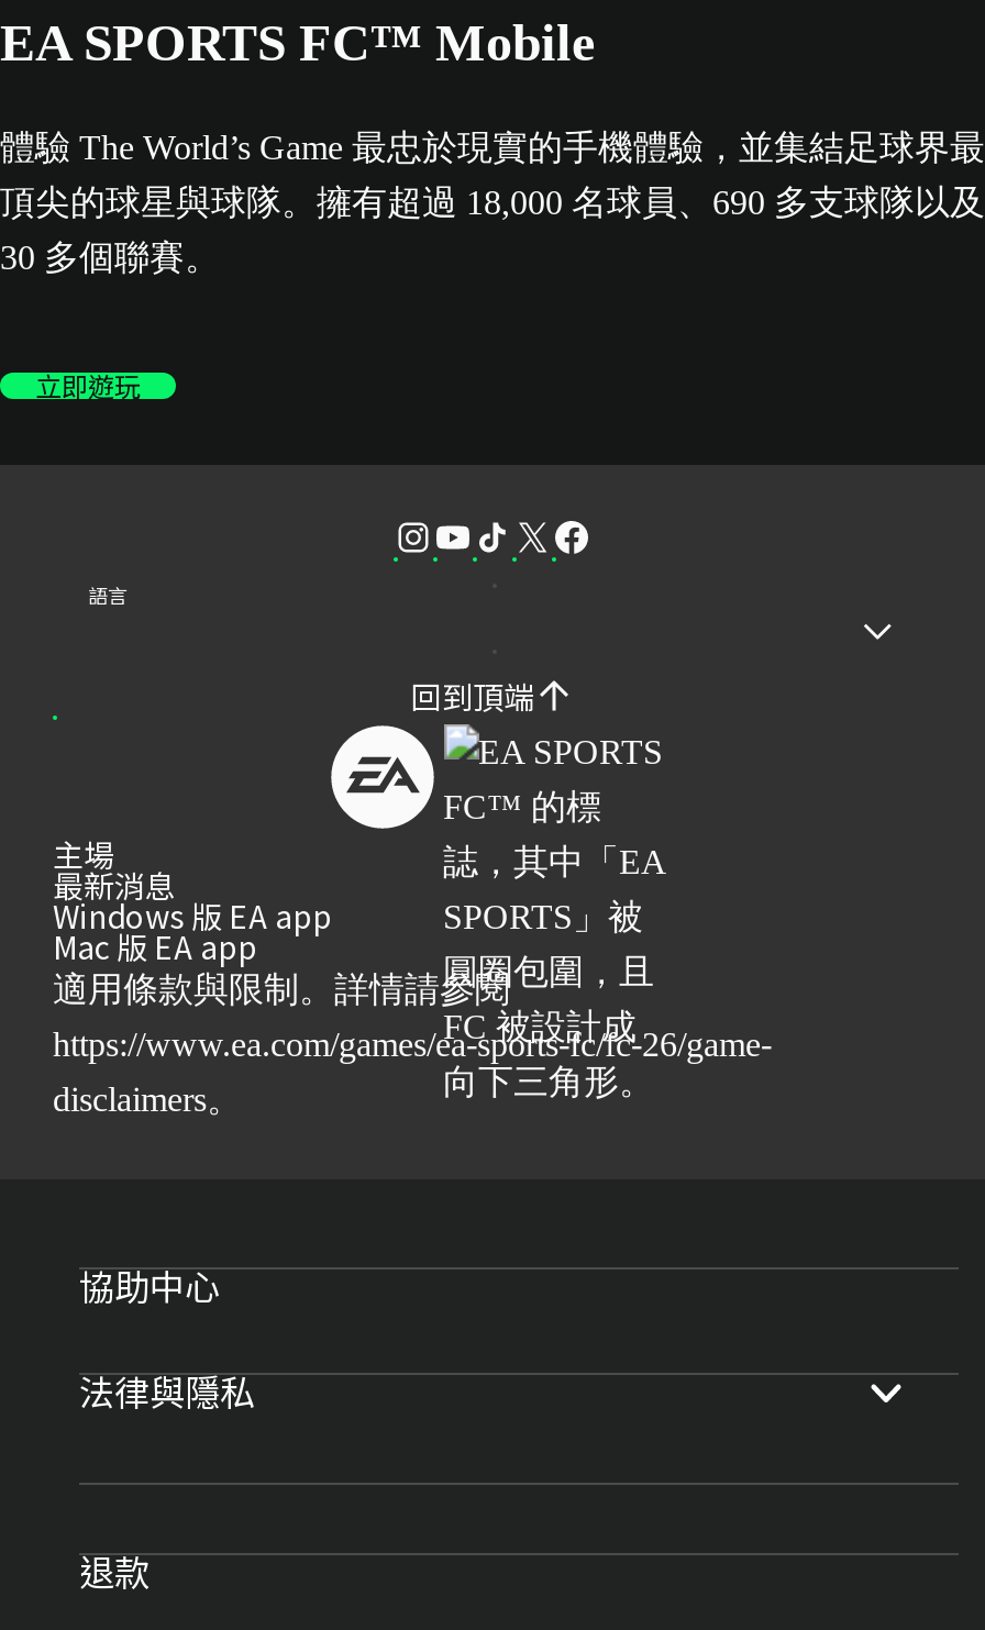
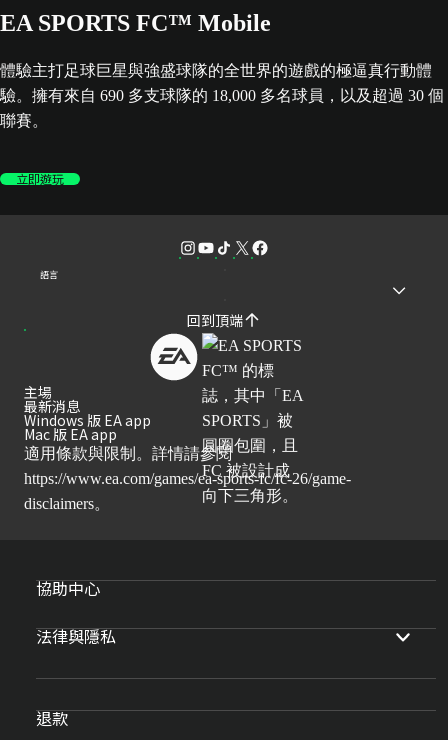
- 體驗 The World’s Game 最忠於現實的手機體驗，並集結足球界最
+ 體驗主打足球巨星與強盛球隊的全世界的遊戲的極逼真行動體

- 頂尖的球星與球隊。擁有超過 18,000 名球員、690 多支球隊以及
+ 驗。擁有來自 690 多支球隊的 18,000 多名球員，以及超過 30 個

- 30 多個聯賽。
+ 聯賽。
